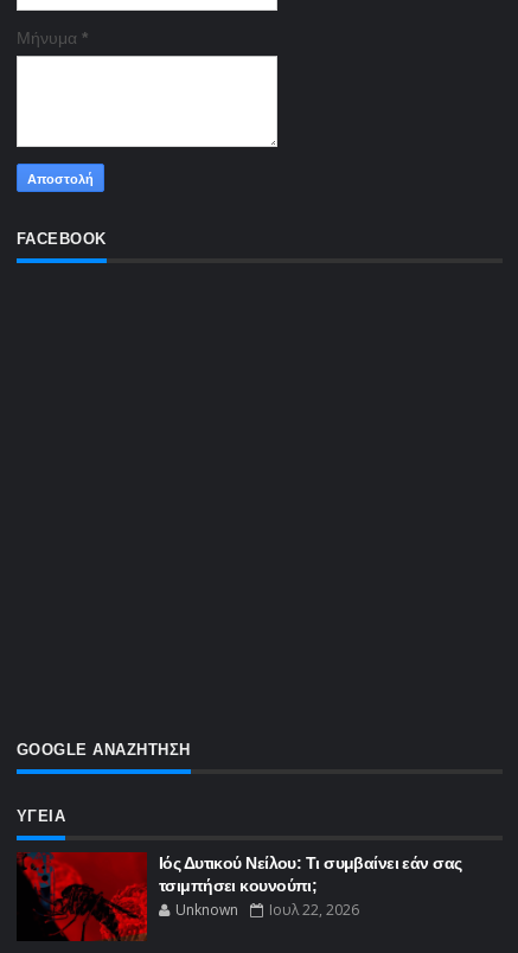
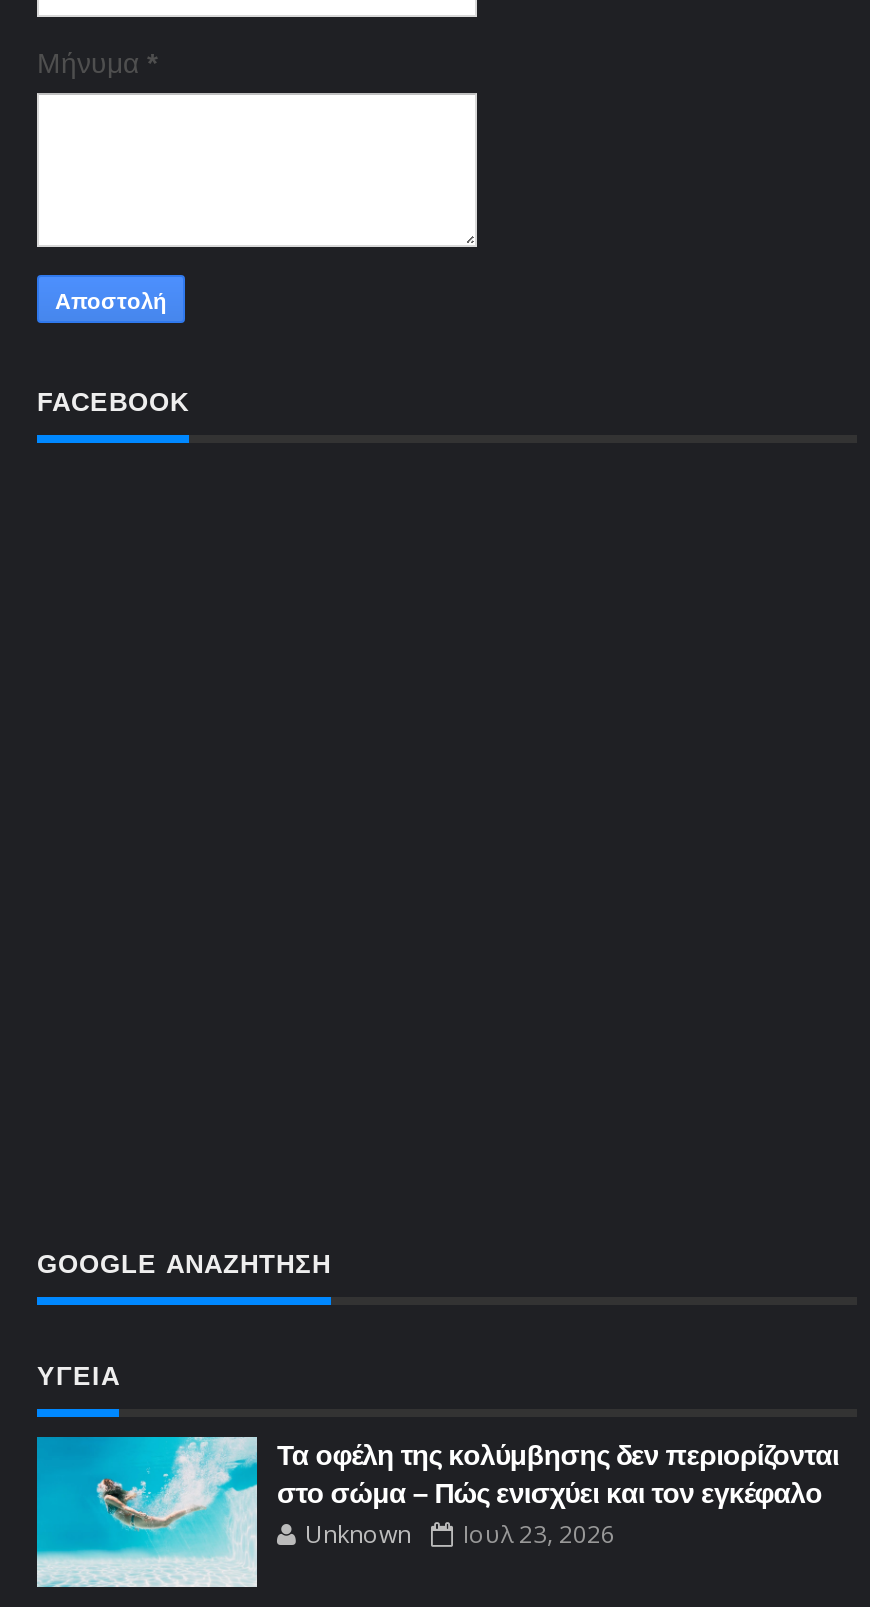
- [image]
- Ιός Δυτικού Νείλου: Τι συμβαίνει εάν σας
- τσιμπήσει κουνούπι;
+ [image]
+ Τα οφέλη της κολύμβησης δεν περιορίζονται
+ στο σώμα – Πώς ενισχύει και τον εγκέφαλο

- Unknown Ιουλ 22, 2026
+ Unknown Ιουλ 23, 2026
